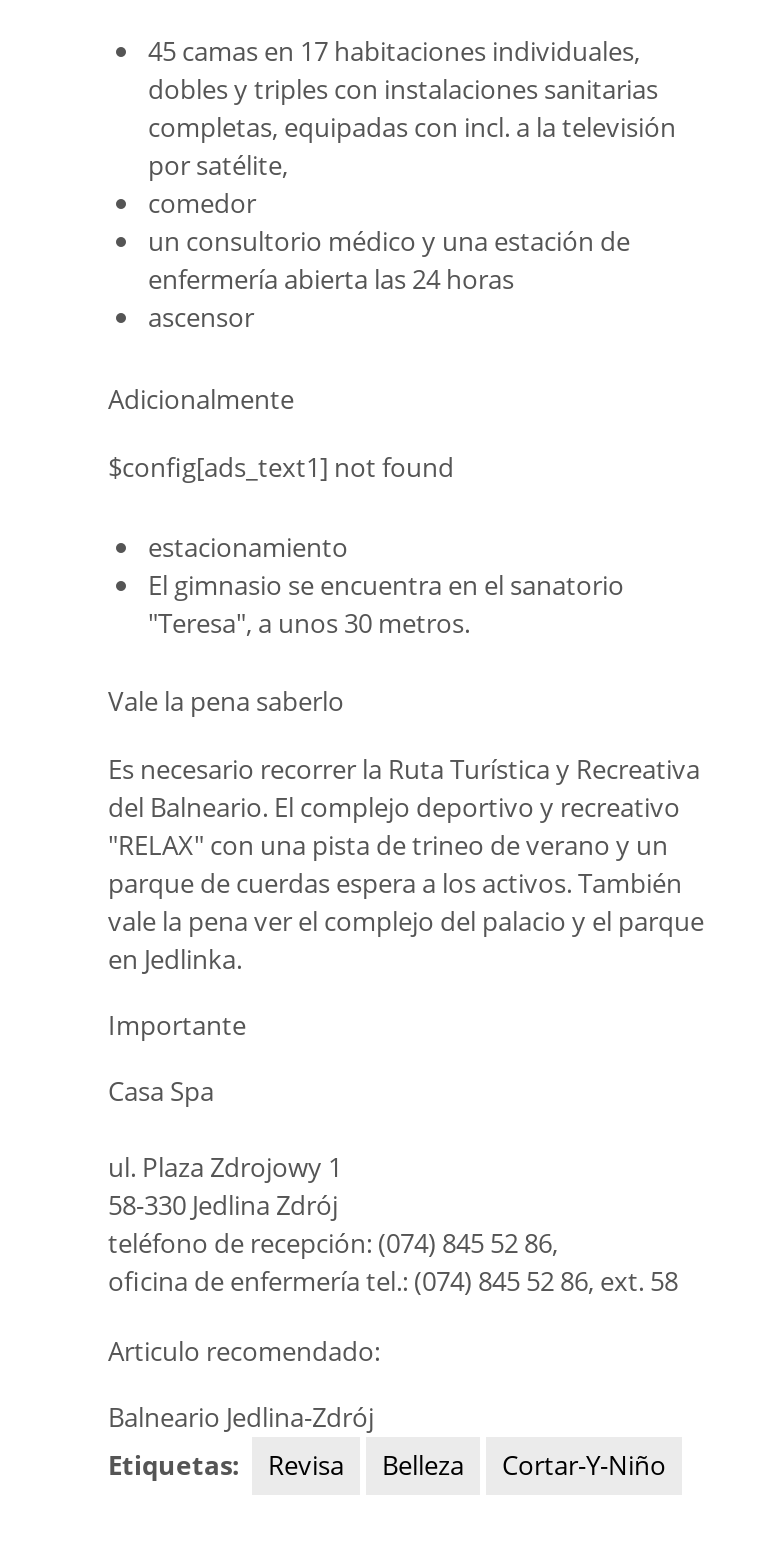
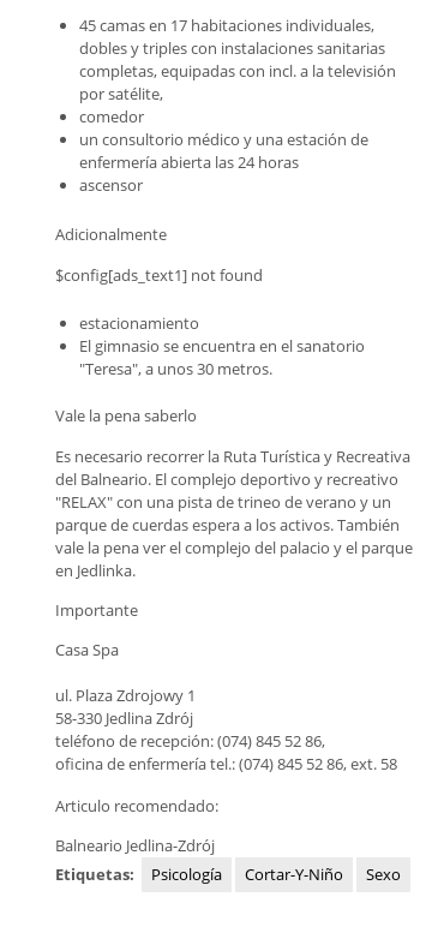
- Revisa
- Belleza
+ Psicología

+ Sexo
